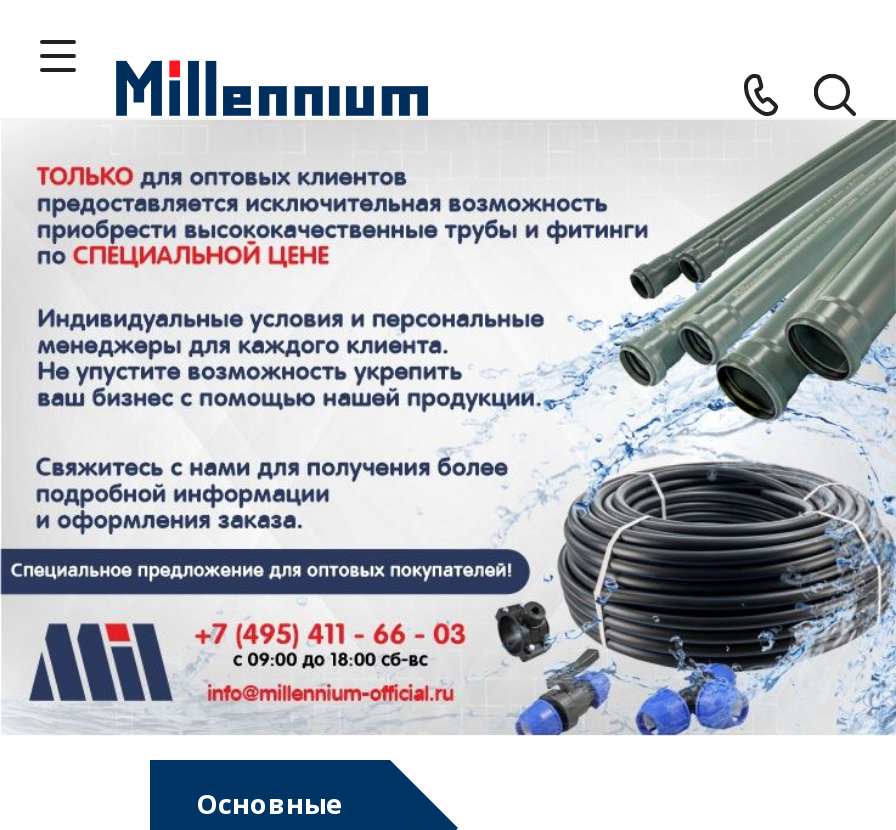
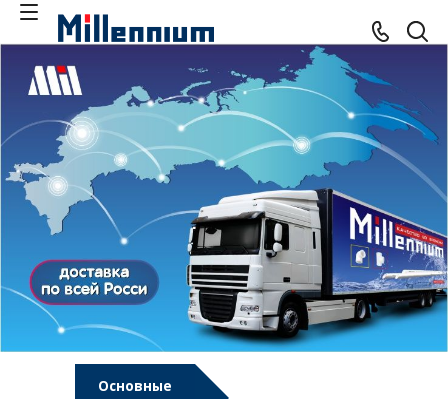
- [image]
+ [image]
